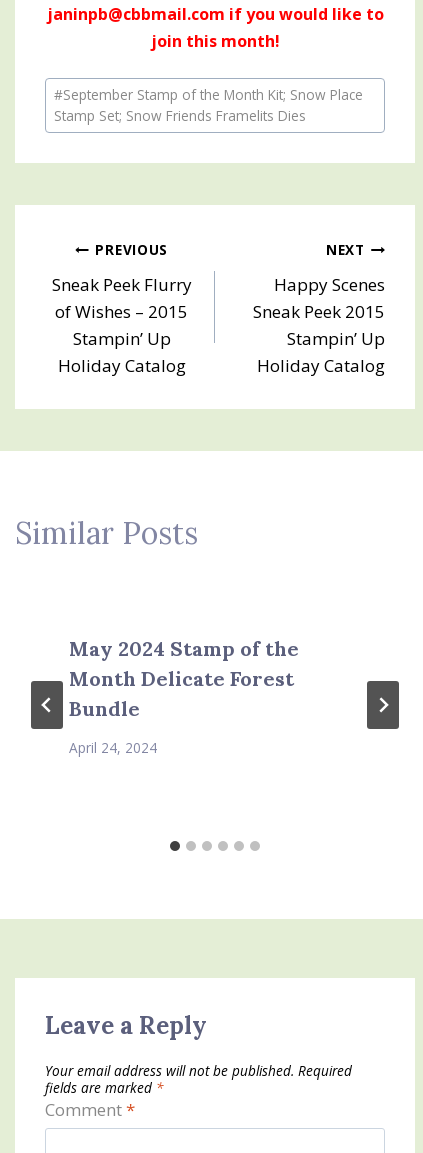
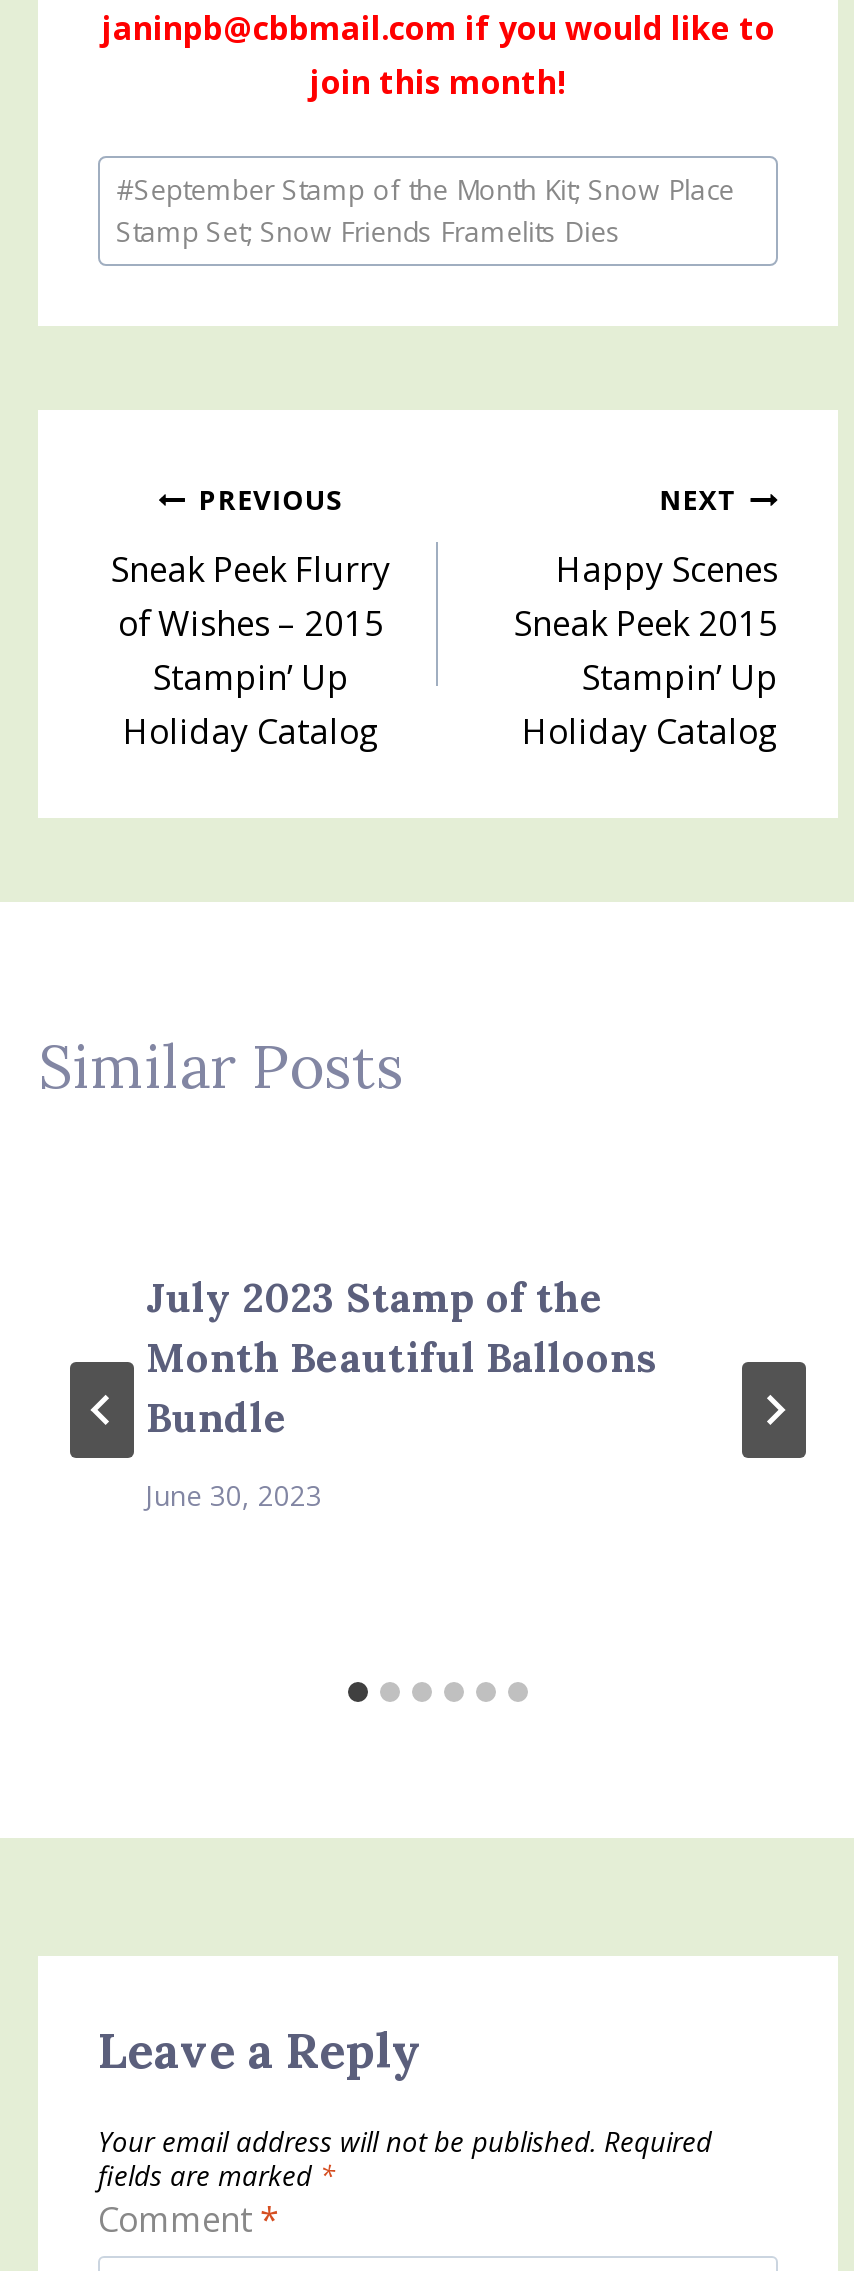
- May 2024 Stamp of the
+ July 2023 Stamp of the

- Month Delicate Forest
+ Month Beautiful Balloons

- April 24, 2024
+ June 30, 2023
